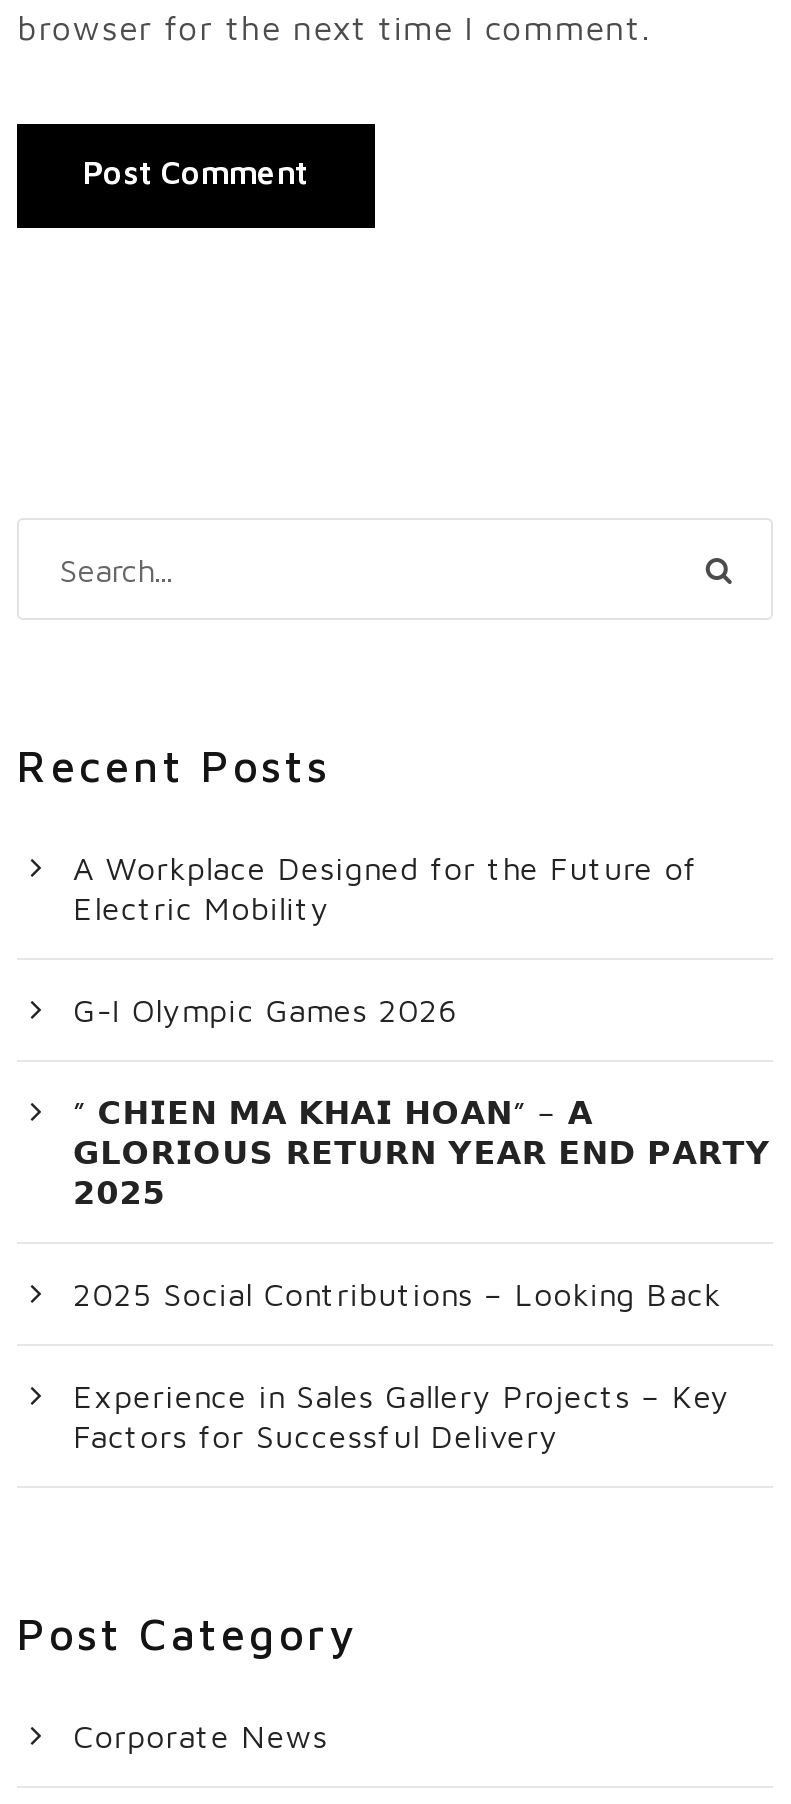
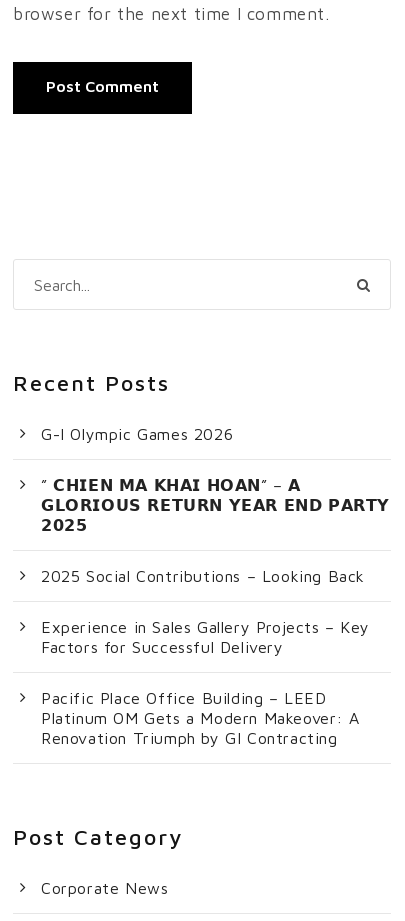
- A Workplace Designed for the Future of
- Electric Mobility

moved up: G-I Olympic Games 2026 | 𝟮𝟬𝟮𝟱 | 2025 Social Contributions – Looking Back | Experience in Sales Gallery Projects – Key | Factors for Successful Delivery

+ Pacific Place Office Building – LEED
+ Platinum OM Gets a Modern Makeover: A
+ Renovation Triumph by GI Contracting
